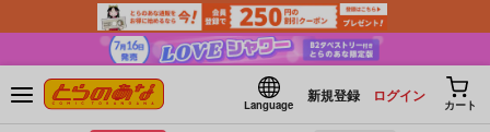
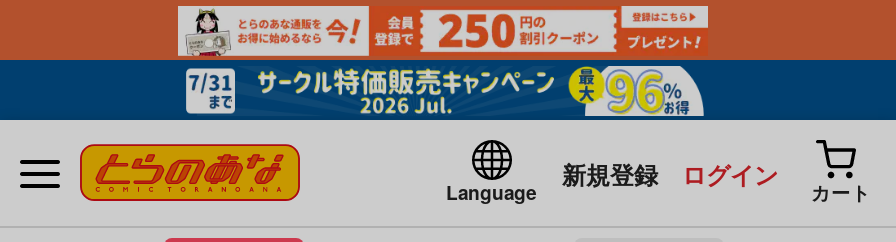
- [image]
+ [image]
